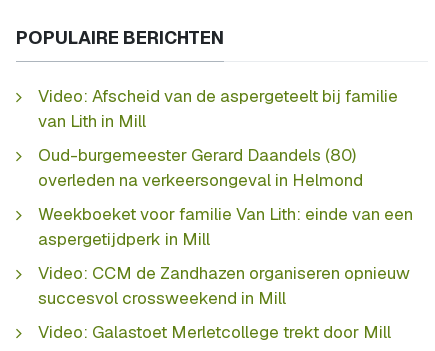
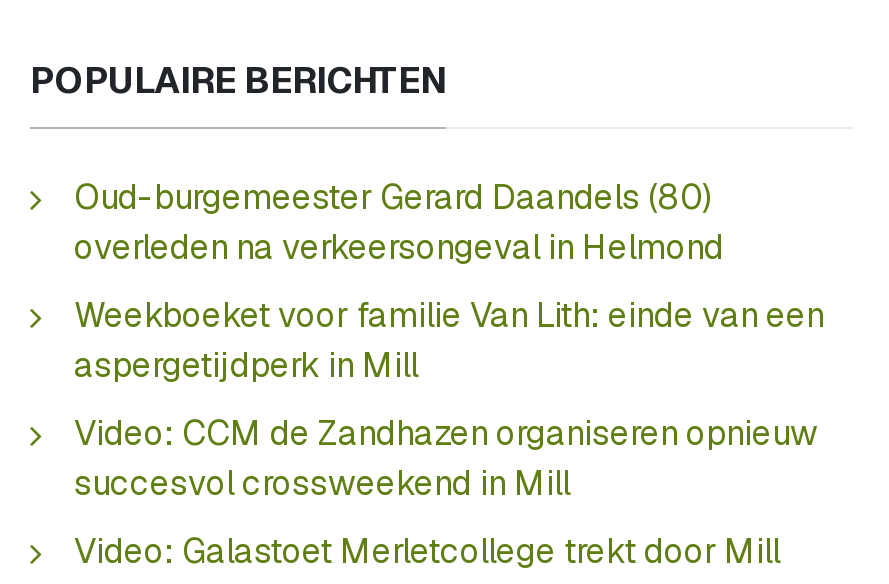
- Video: Afscheid van de aspergeteelt bij familie
- van Lith in Mill
